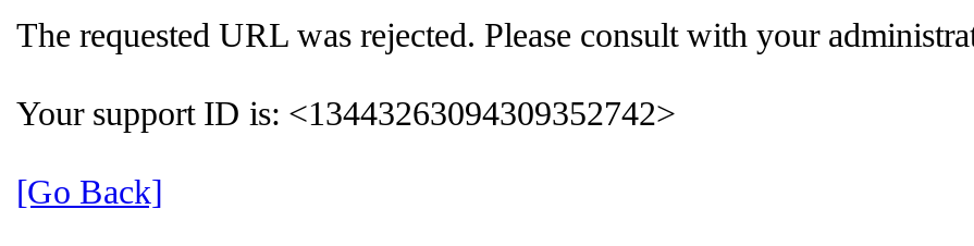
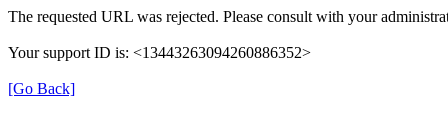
- Your support ID is: <13443263094309352742>
+ Your support ID is: <13443263094260886352>
